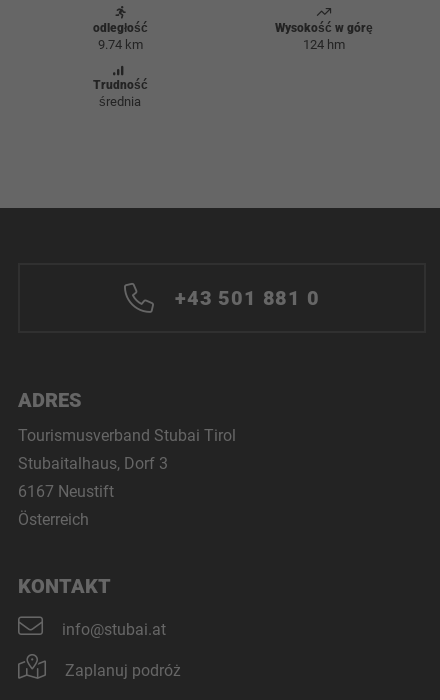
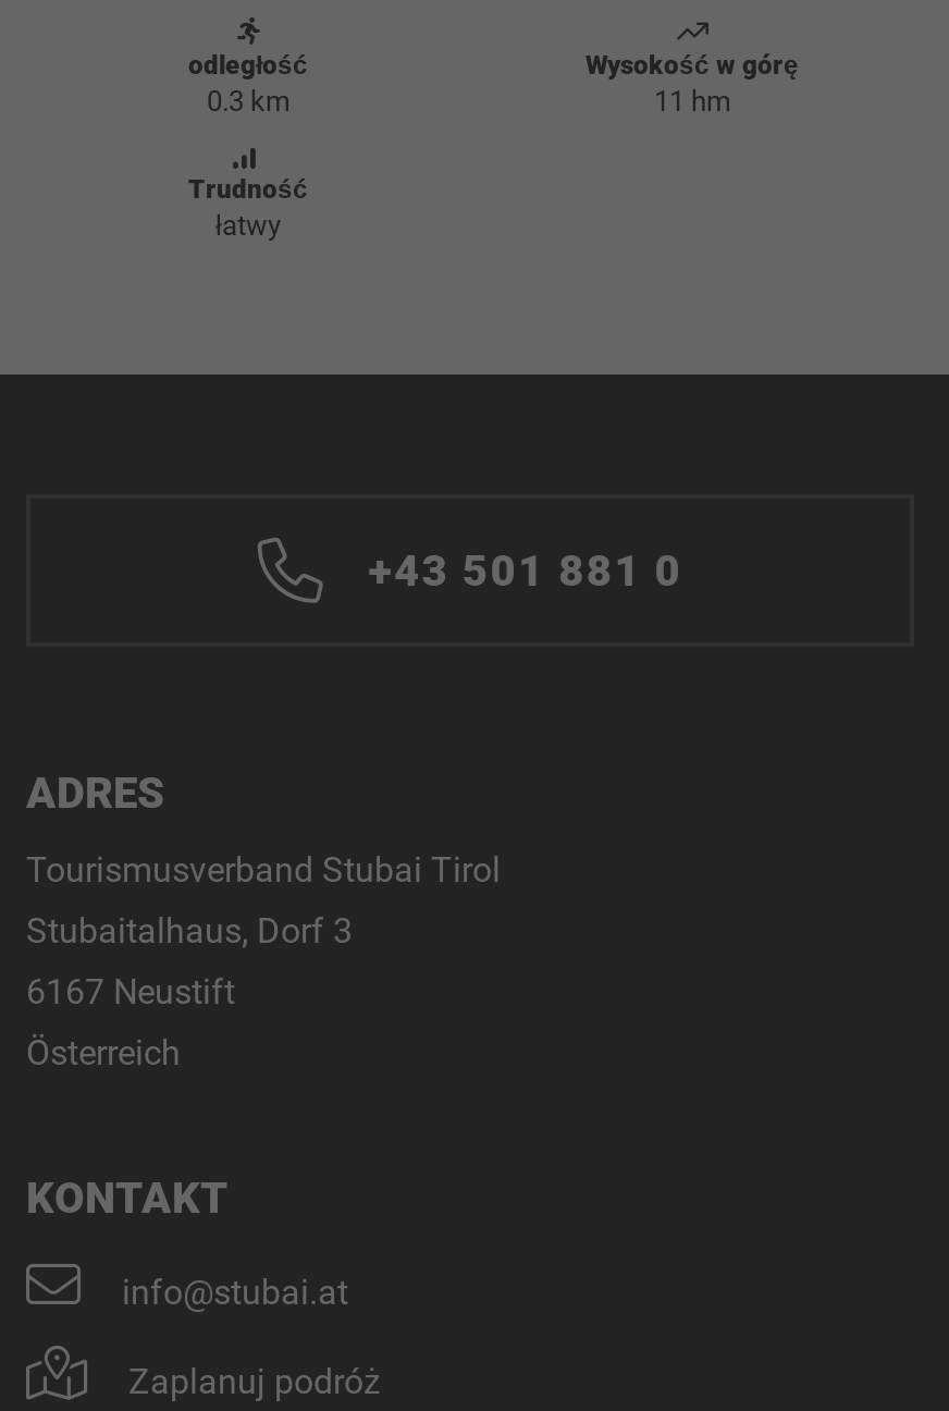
- 9.74 km
+ 0.3 km

- 124 hm
+ 11 hm

- średnia
+ łatwy
